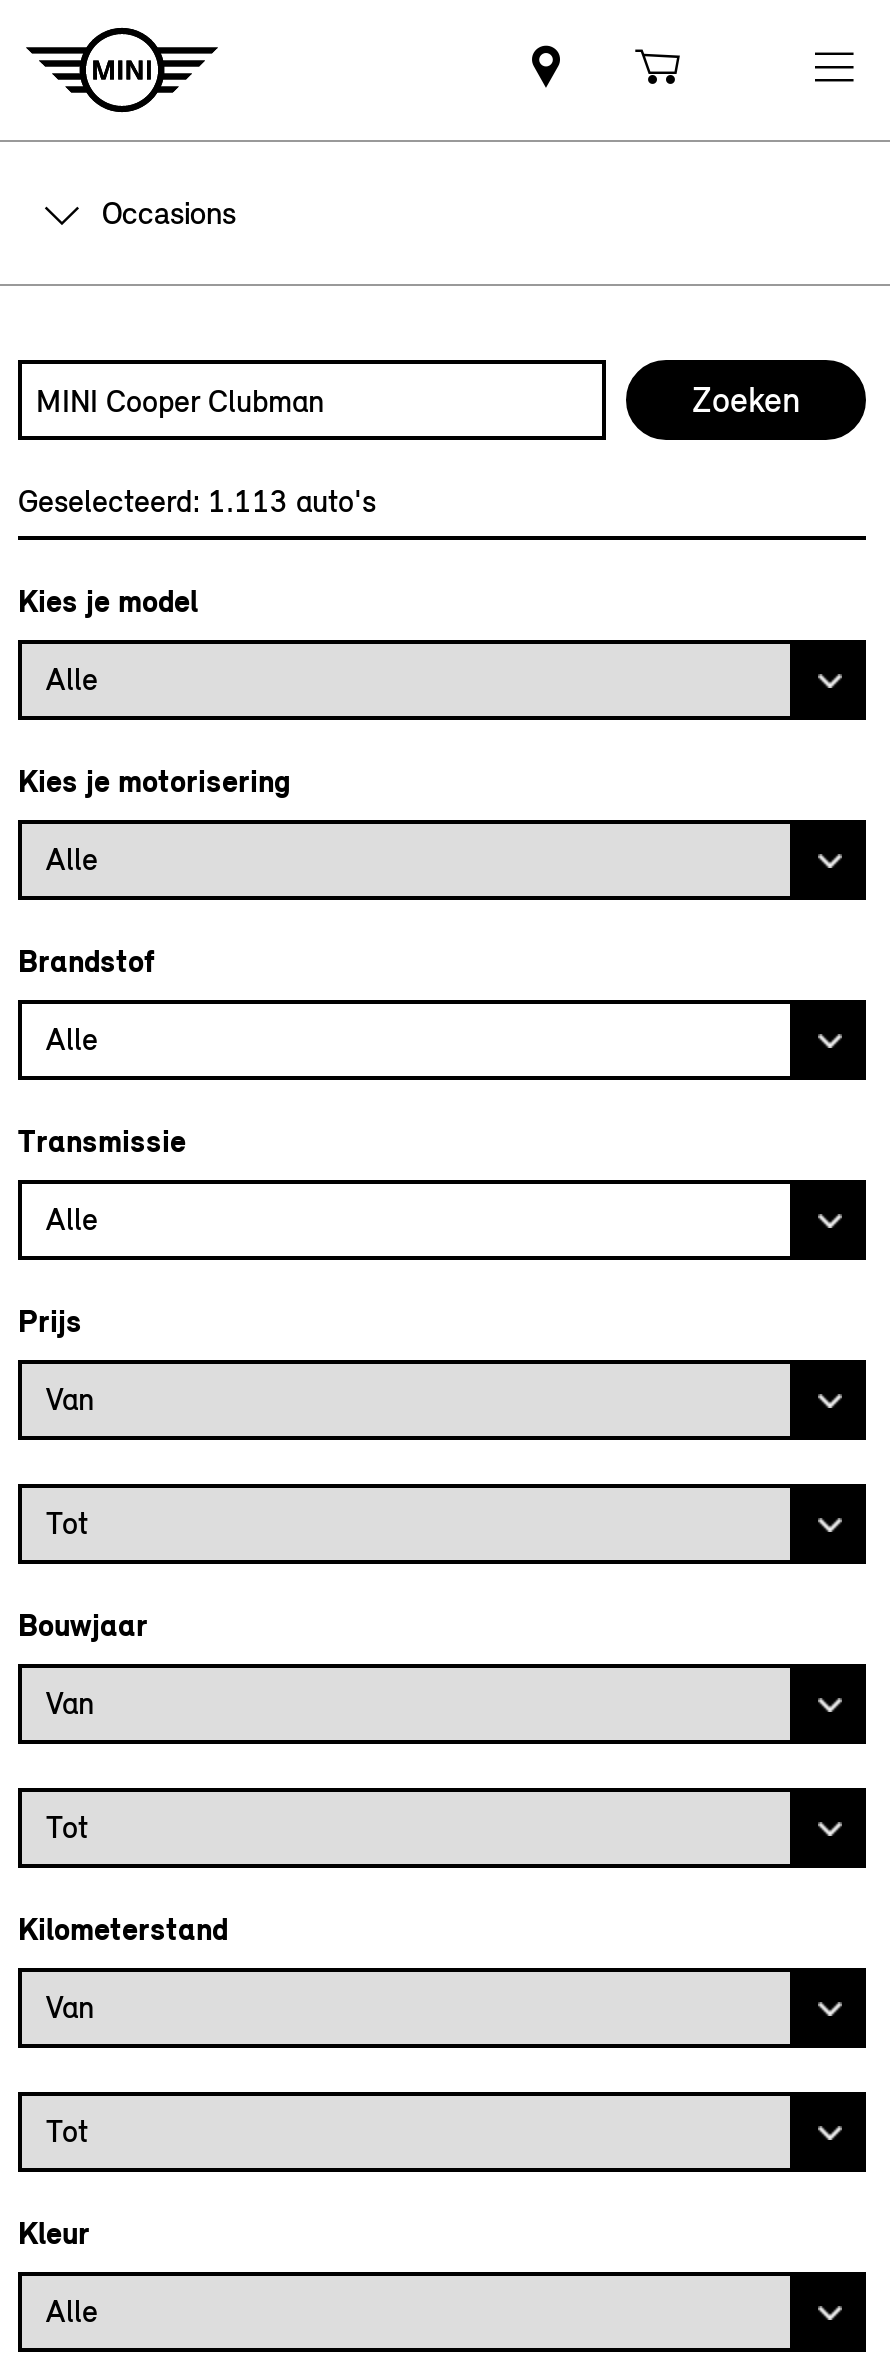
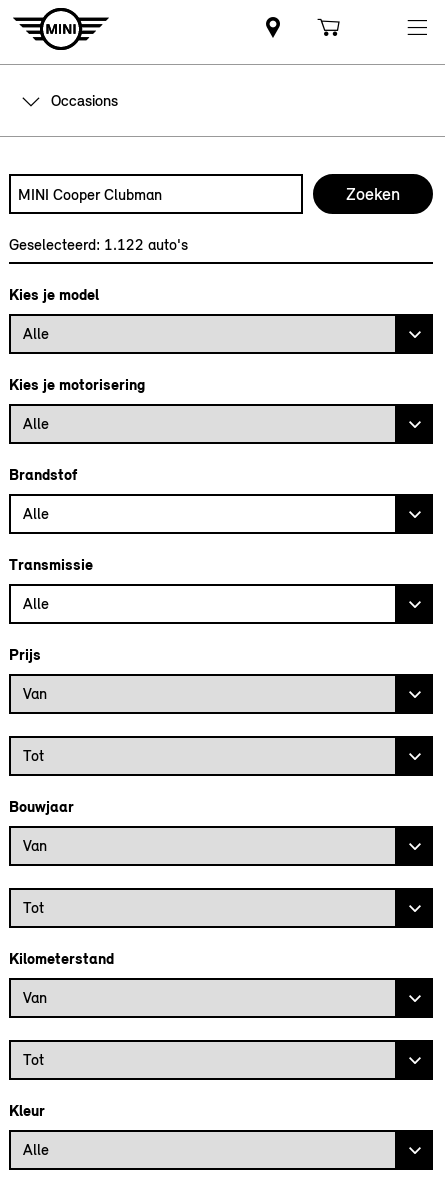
- Geselecteerd: 1.113 auto's
+ Geselecteerd: 1.122 auto's
